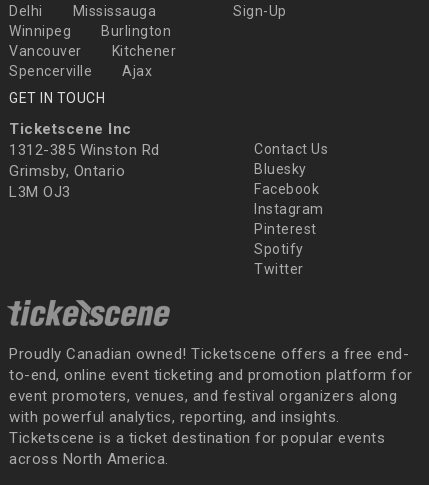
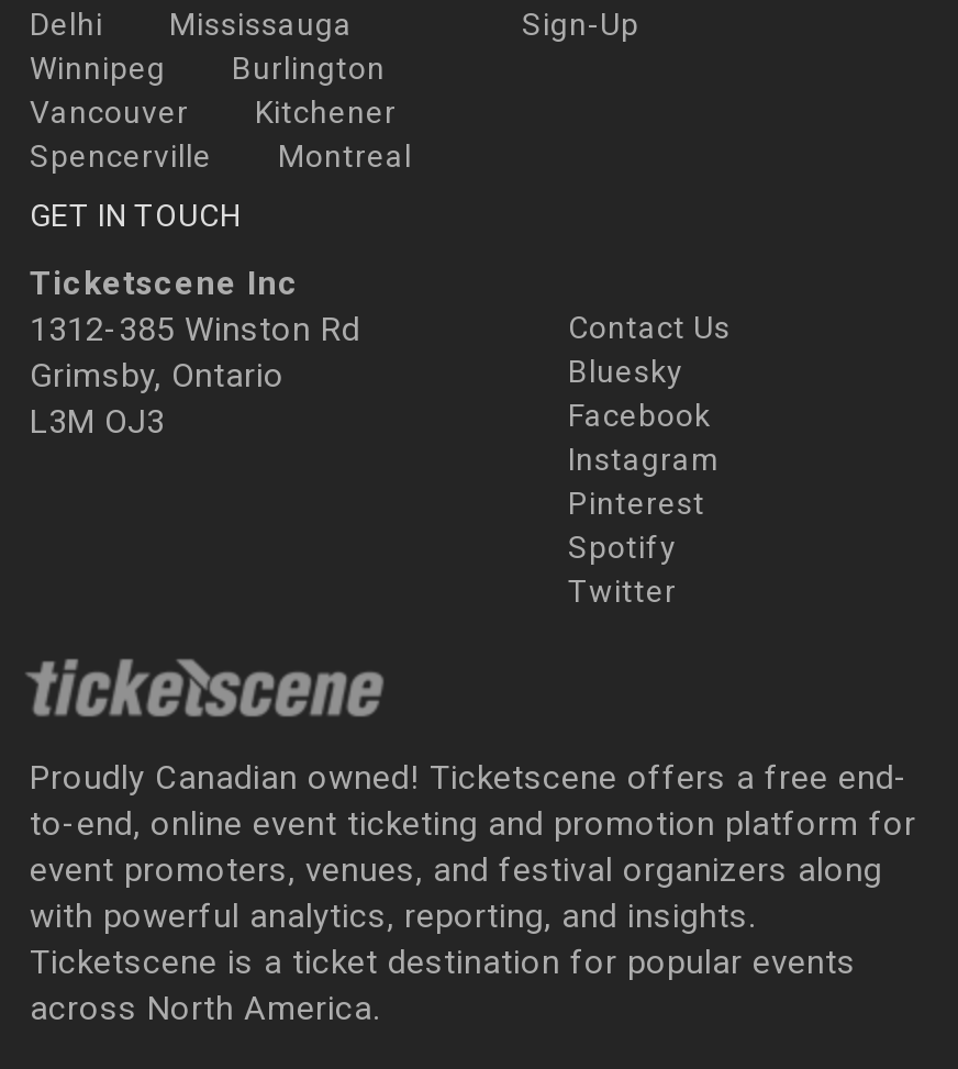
- Ajax
+ Montreal
